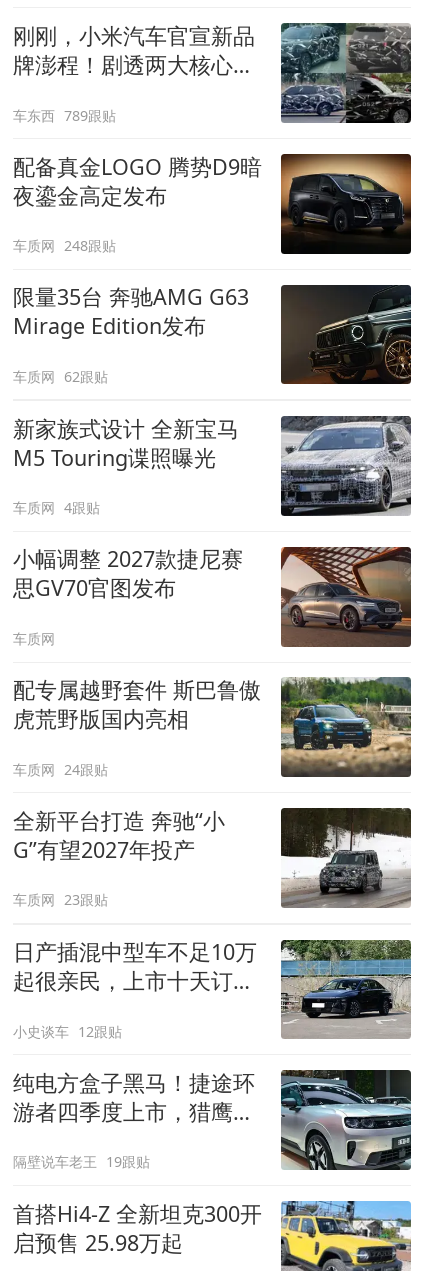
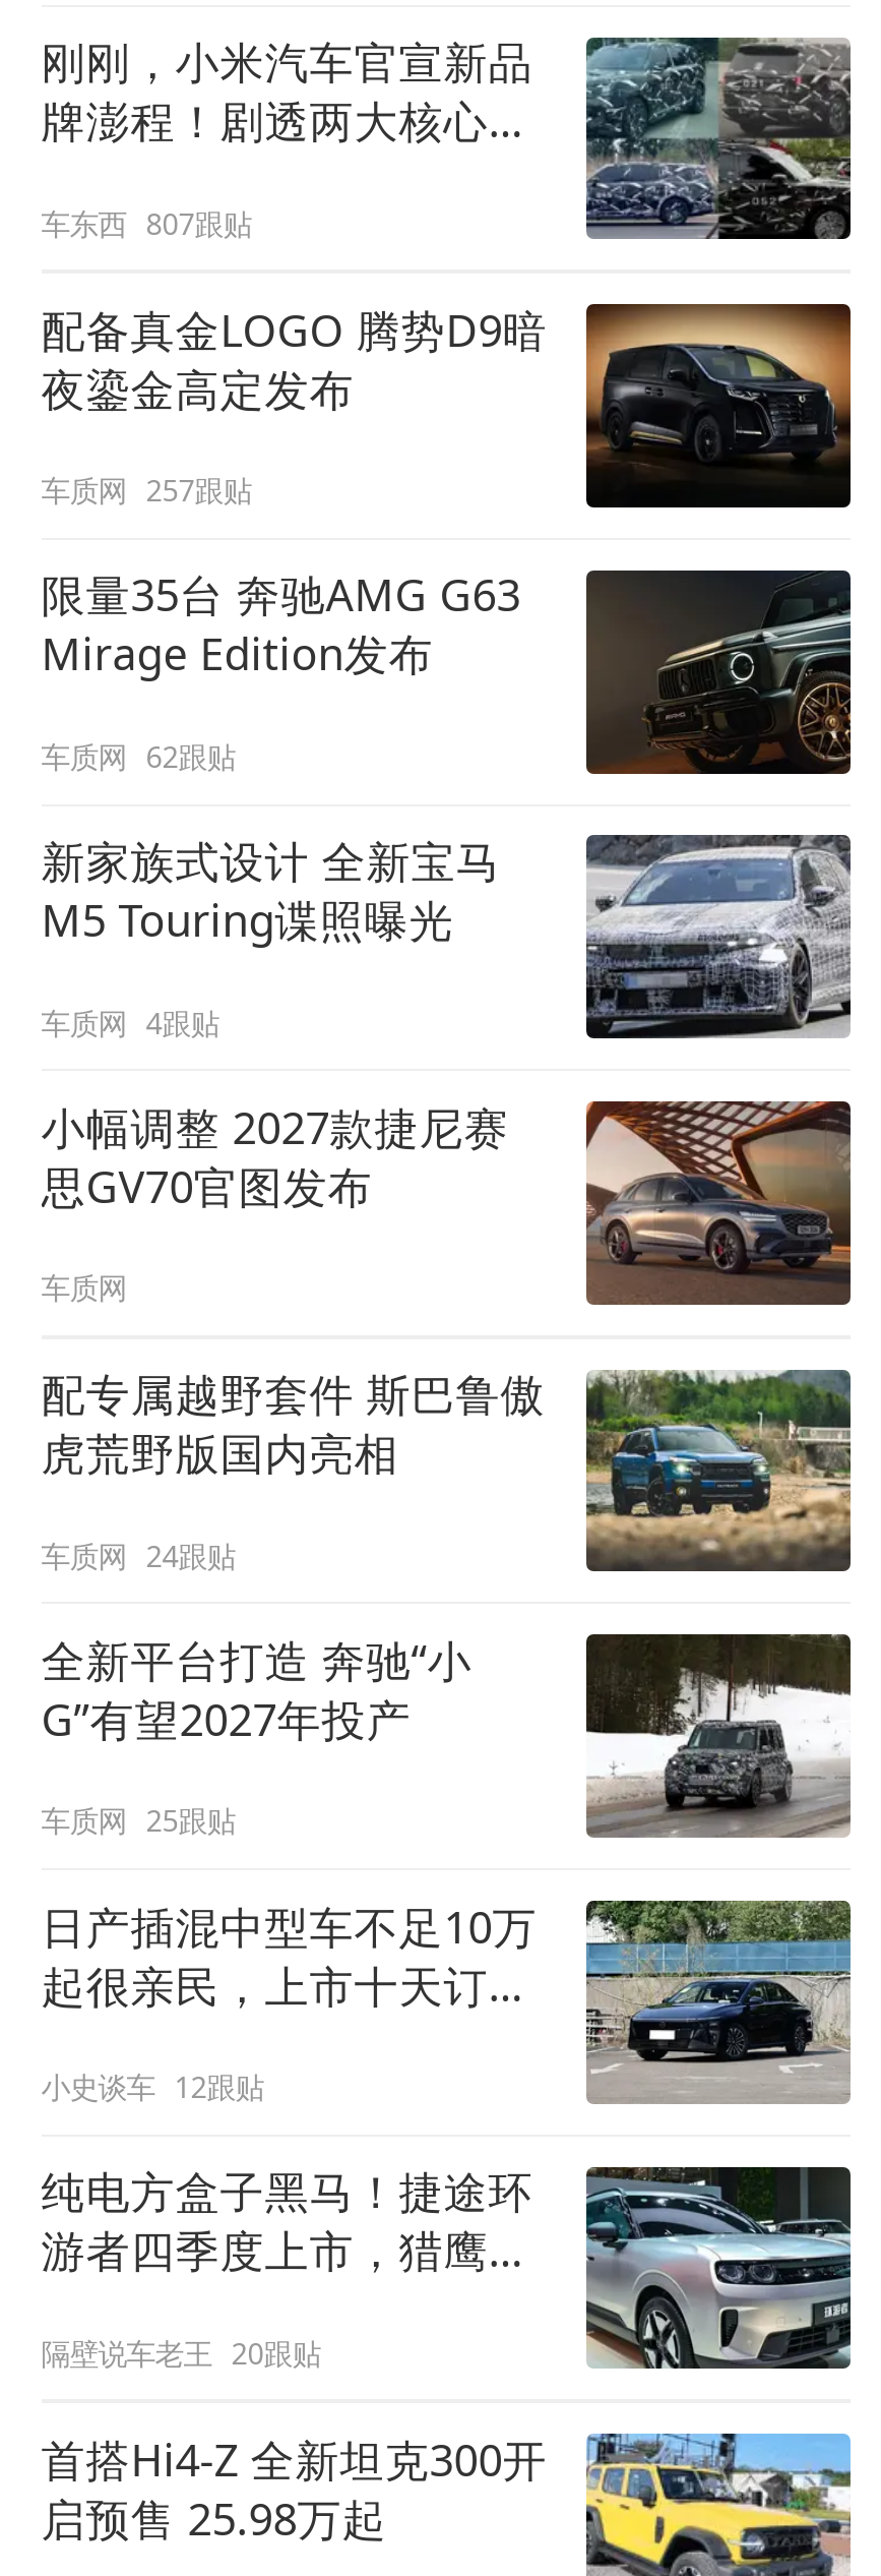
- 车东西 789跟贴
+ 车东西 807跟贴

- 车质网 248跟贴
+ 车质网 257跟贴

- 车质网 23跟贴
+ 车质网 25跟贴

- 隔壁说车老王 19跟贴
+ 隔壁说车老王 20跟贴
